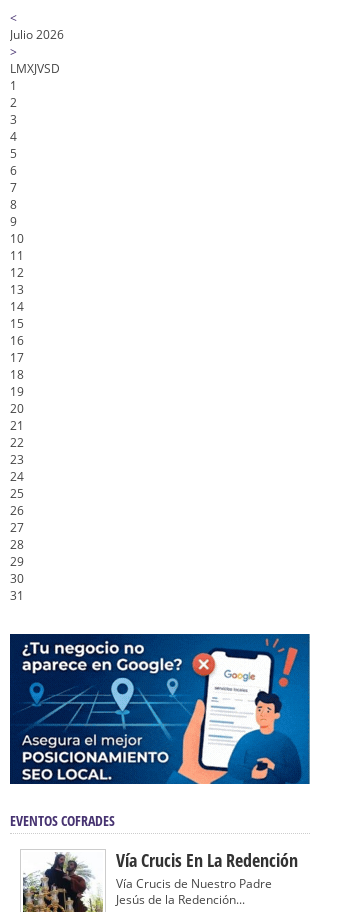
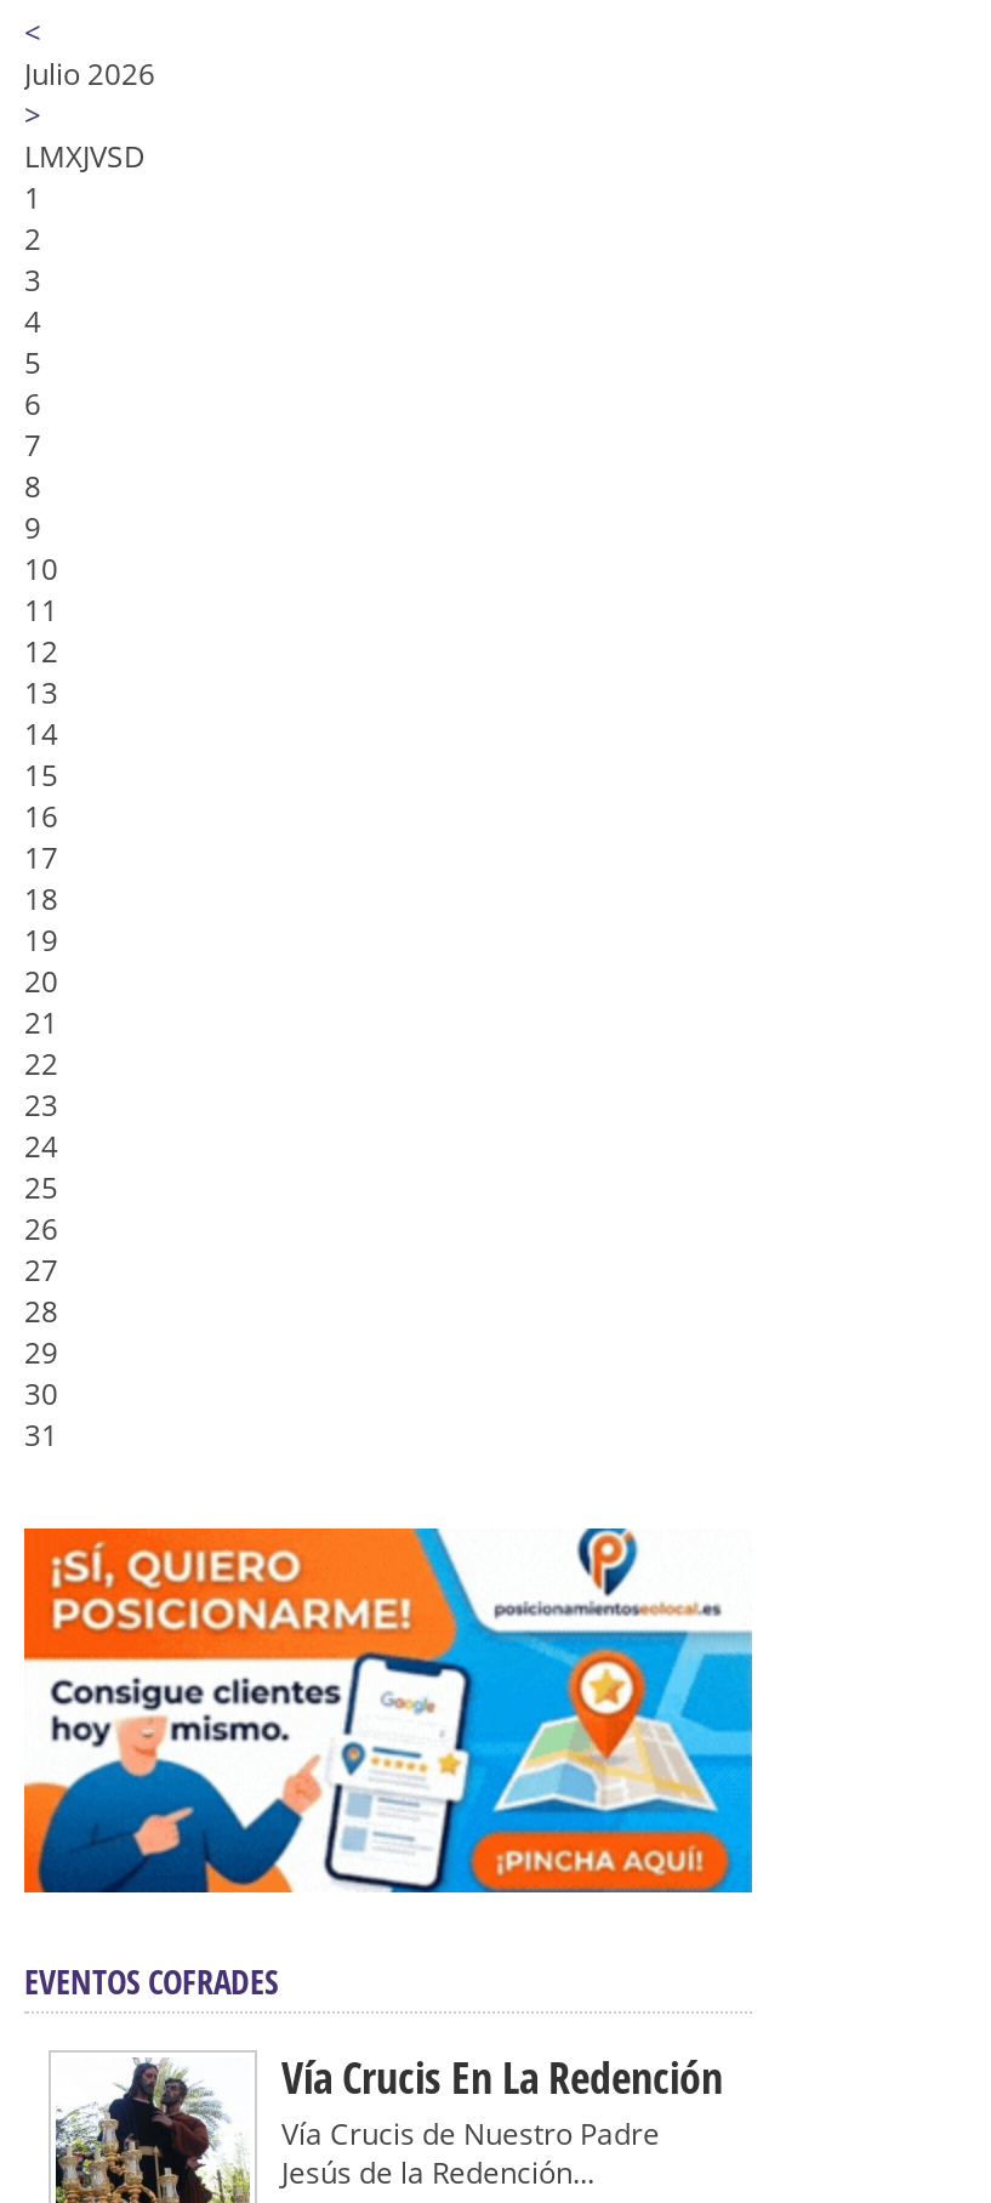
- [image]
+ [image]
